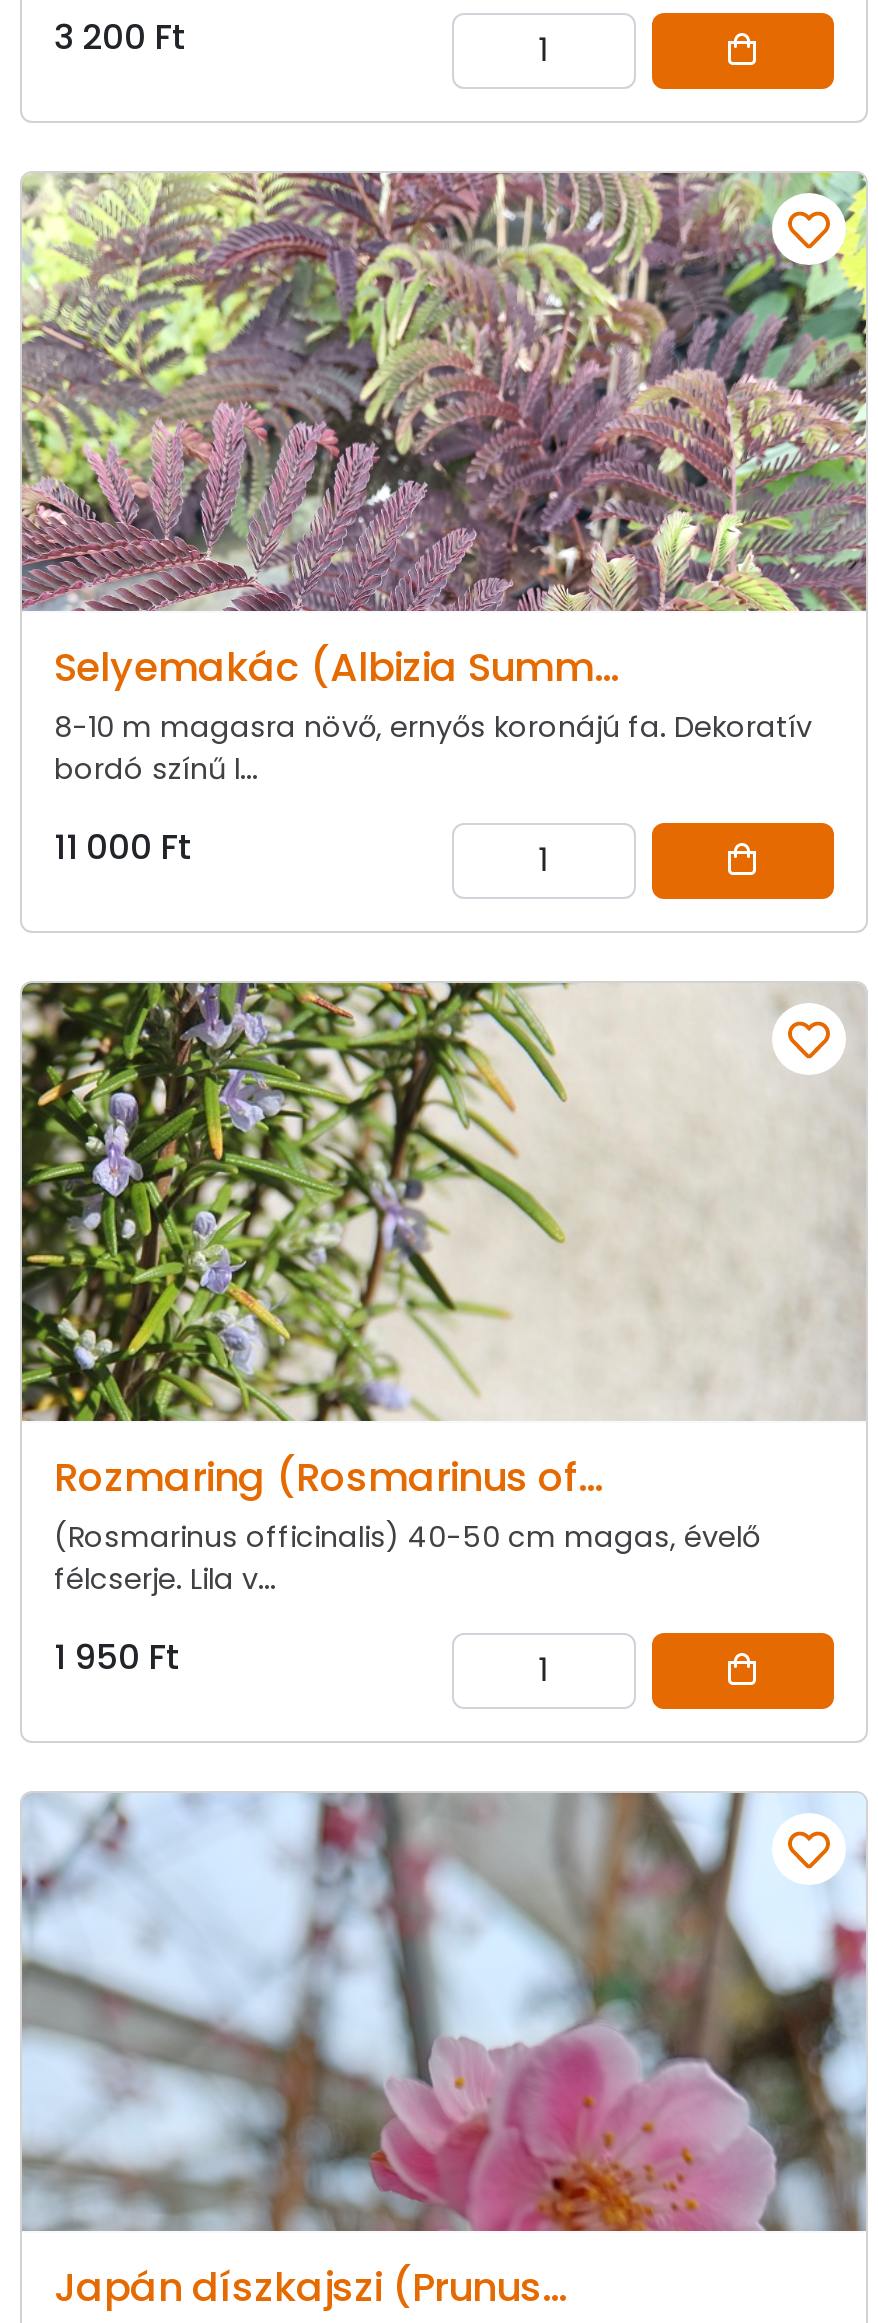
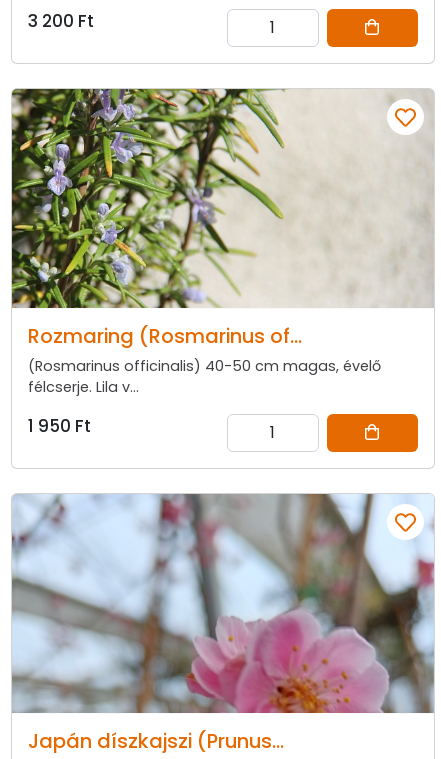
- [image]
- Selyemakác (Albizia Summ...
- 8-10 m magasra növő, ernyős koronájú fa. Dekoratív
- bordó színű l...
- 11 000 Ft
